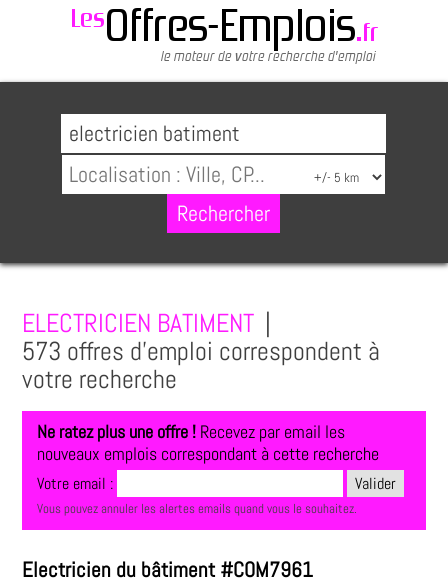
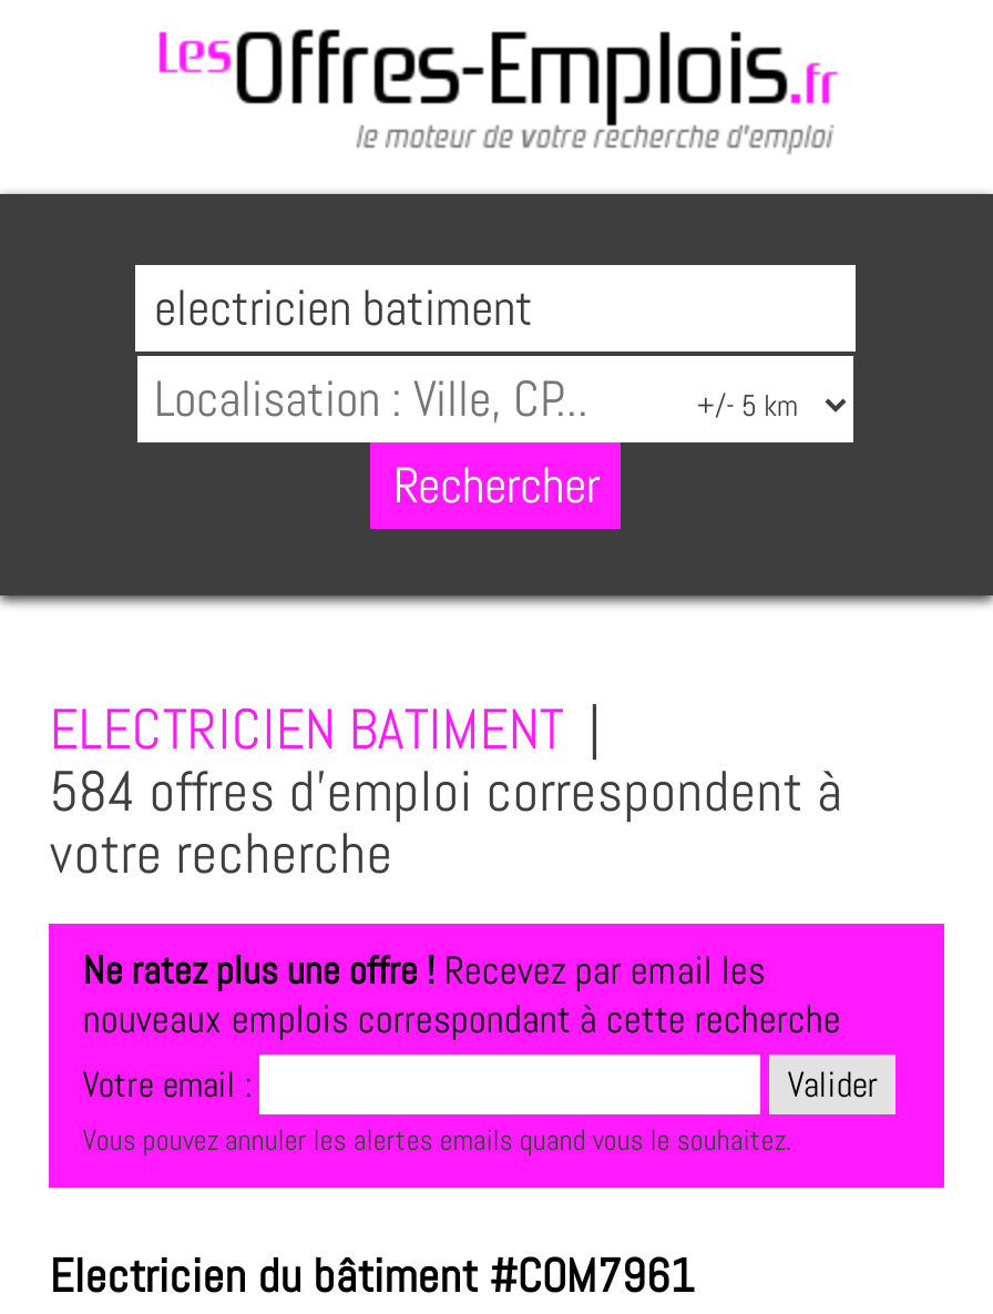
- 573 offres d'emploi correspondent à
+ 584 offres d'emploi correspondent à
